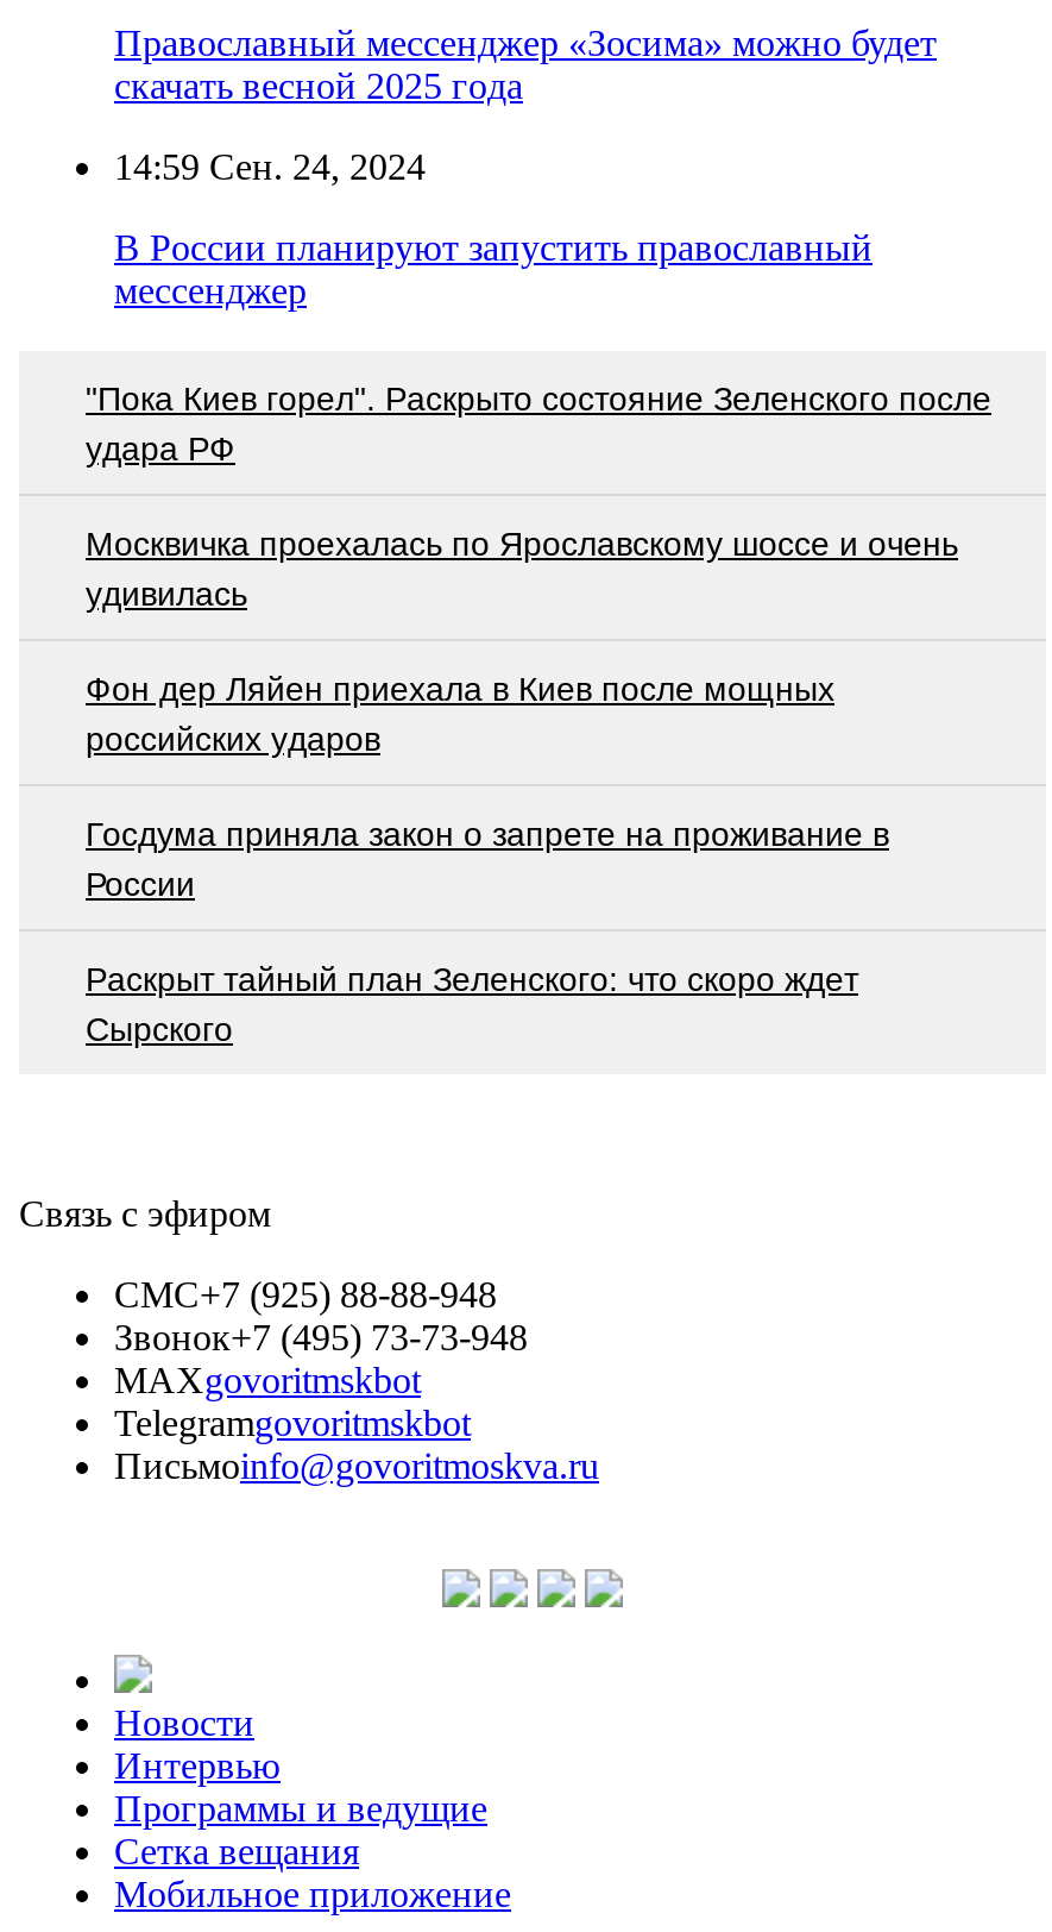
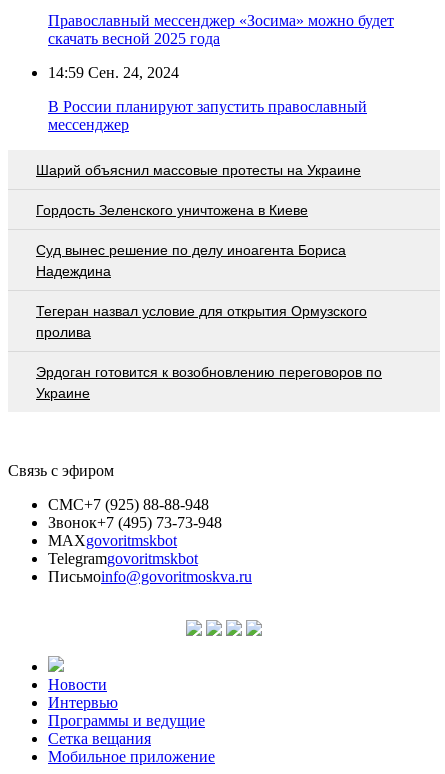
- "Пока Киев горел". Раскрыто состояние Зеленского после
- удара РФ
+ Шарий объяснил массовые протесты на Украине

- Москвичка проехалась по Ярославскому шоссе и очень
- удивилась
+ Гордость Зеленского уничтожена в Киеве

- Фон дер Ляйен приехала в Киев после мощных
- российских ударов
+ Суд вынес решение по делу иноагента Бориса
+ Надеждина

- Госдума приняла закон о запрете на проживание в
- России
+ Тегеран назвал условие для открытия Ормузского
+ пролива

- Раскрыт тайный план Зеленского: что скоро ждет
- Сырского
+ Эрдоган готовится к возобновлению переговоров по
+ Украине
